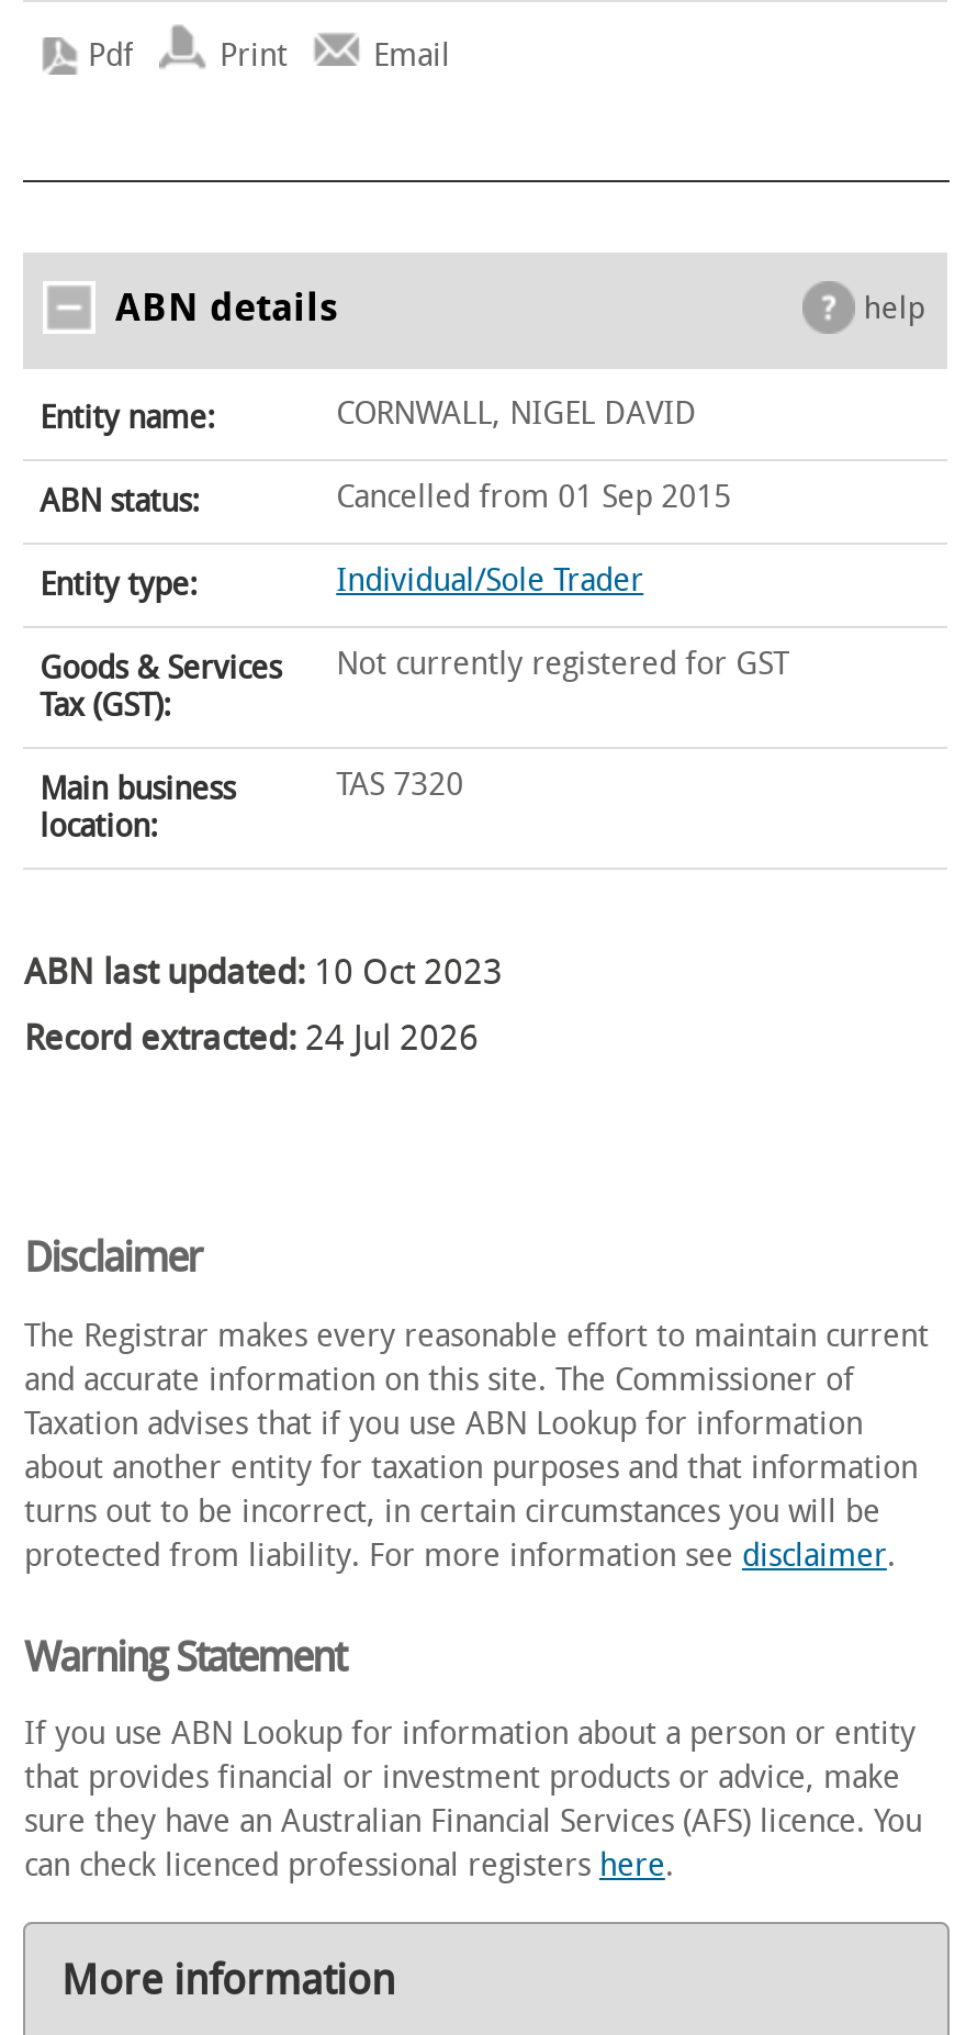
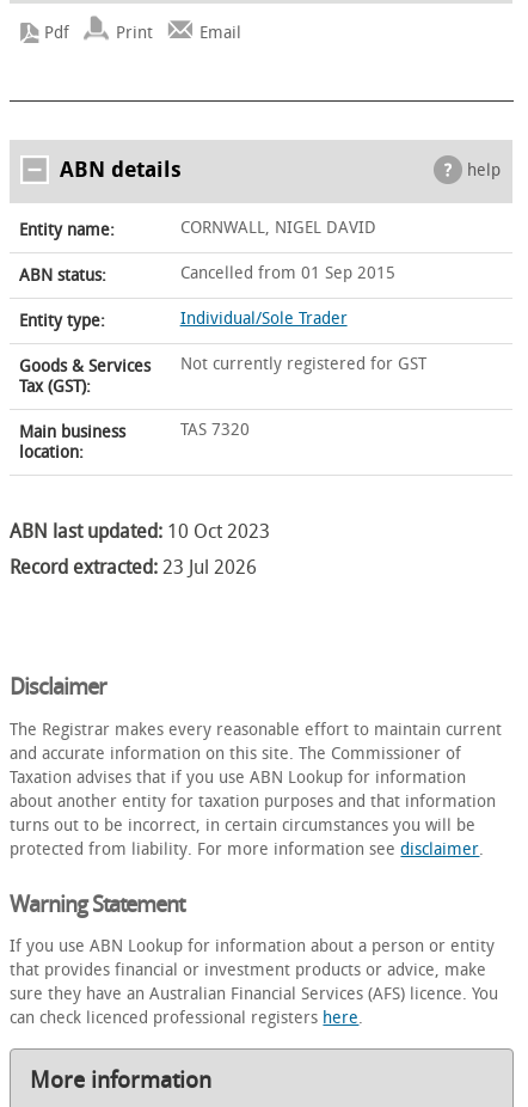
- Record extracted: 24 Jul 2026
+ Record extracted: 23 Jul 2026
